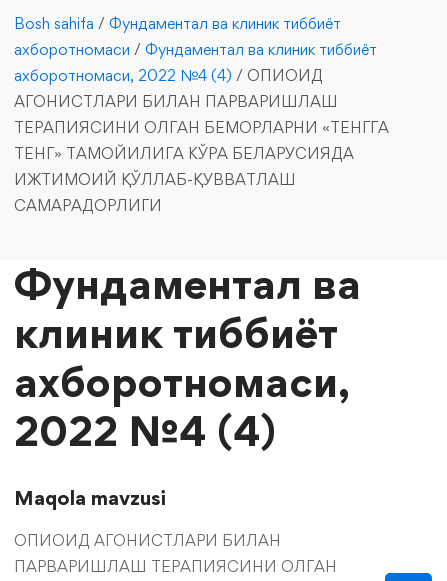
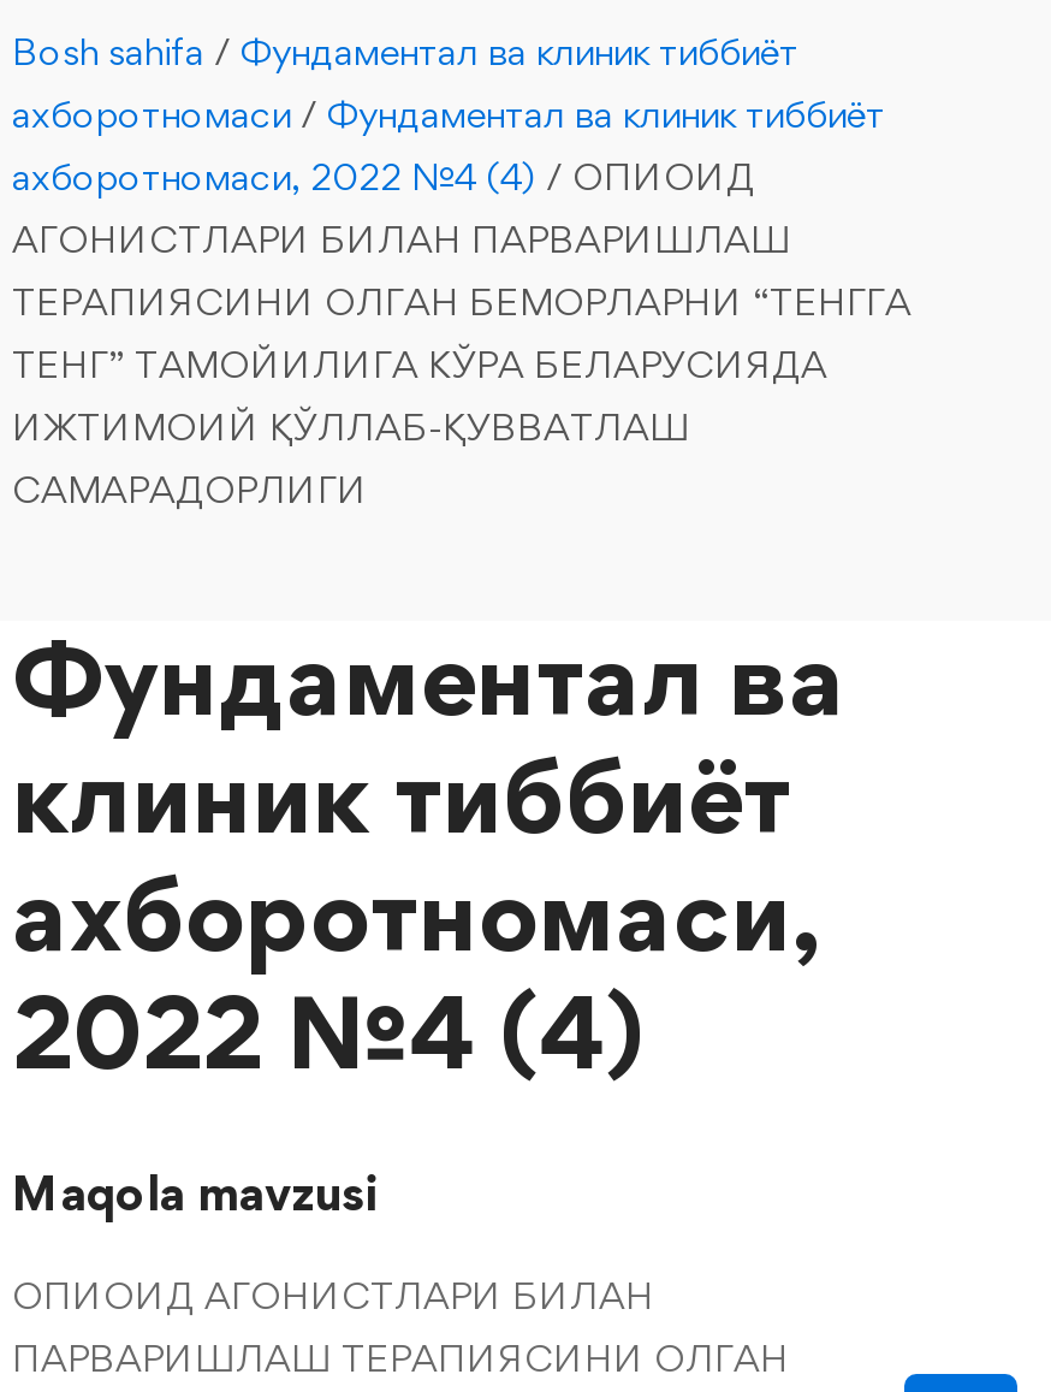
- ТЕРАПИЯСИНИ ОЛГАН БЕМОРЛАРНИ «ТЕНГГА
+ ТЕРАПИЯСИНИ ОЛГАН БЕМОРЛАРНИ “ТЕНГГА

- ТЕНГ» ТАМОЙИЛИГА КЎРА БЕЛАРУСИЯДА
+ ТЕНГ” ТАМОЙИЛИГА КЎРА БЕЛАРУСИЯДА
